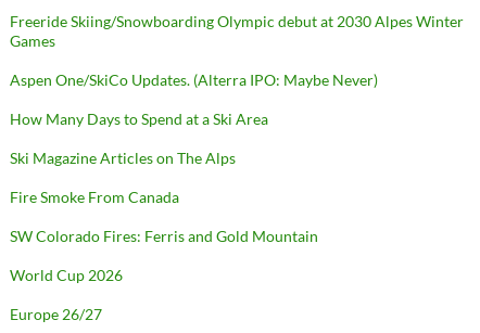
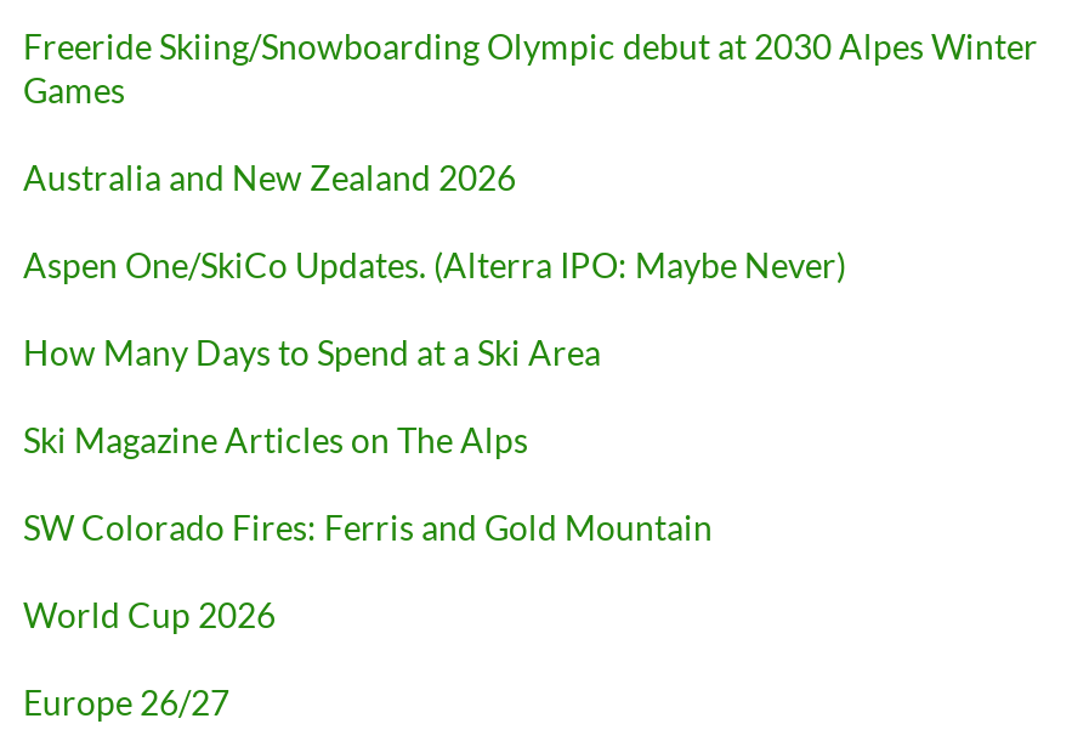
+ Australia and New Zealand 2026

moved down: Aspen One/SkiCo Updates. (Alterra IPO: Maybe Never) | How Many Days to Spend at a Ski Area | Ski Magazine Articles on The Alps

- Fire Smoke From Canada
